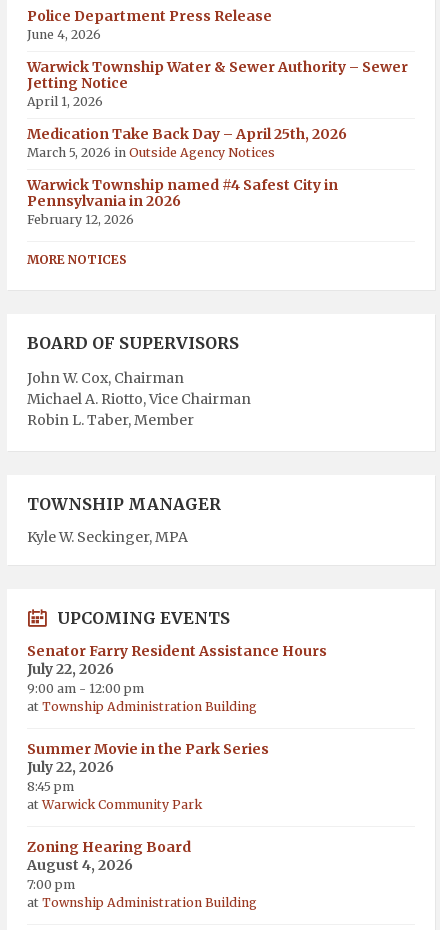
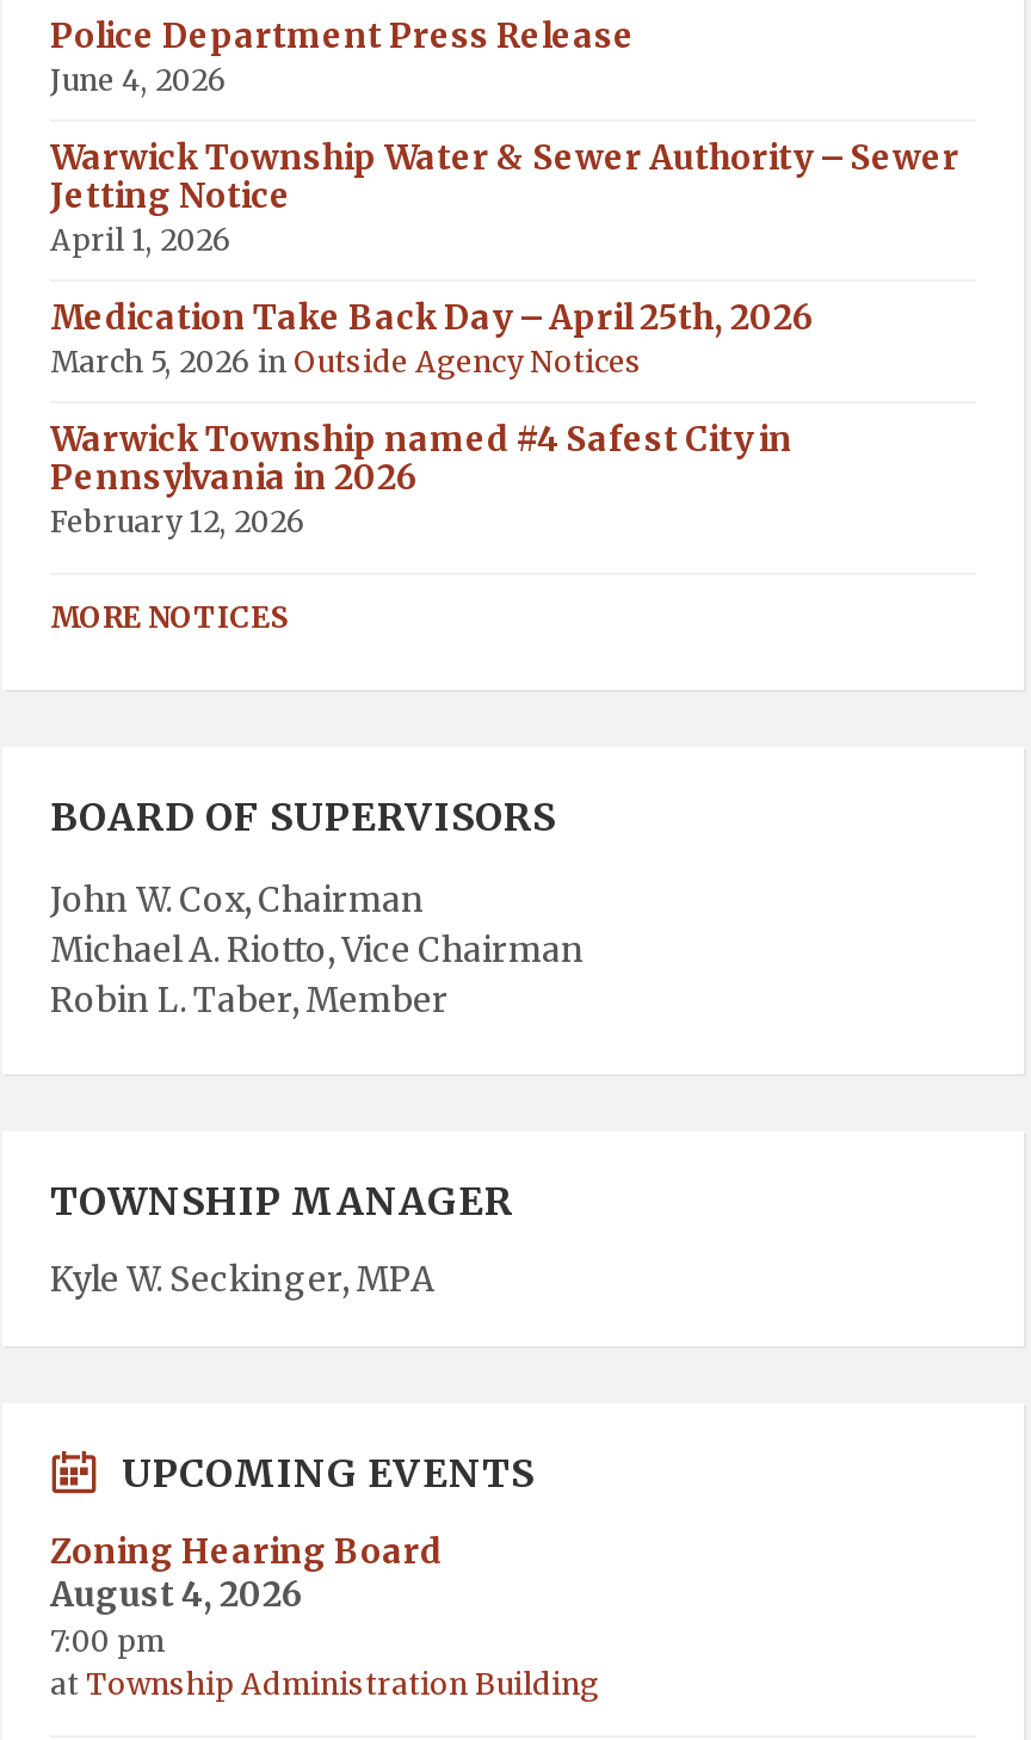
- Senator Farry Resident Assistance Hours
- July 22, 2026
- 9:00 am - 12:00 pm
- at Township Administration Building
- Summer Movie in the Park Series
- July 22, 2026
- 8:45 pm
- at Warwick Community Park
